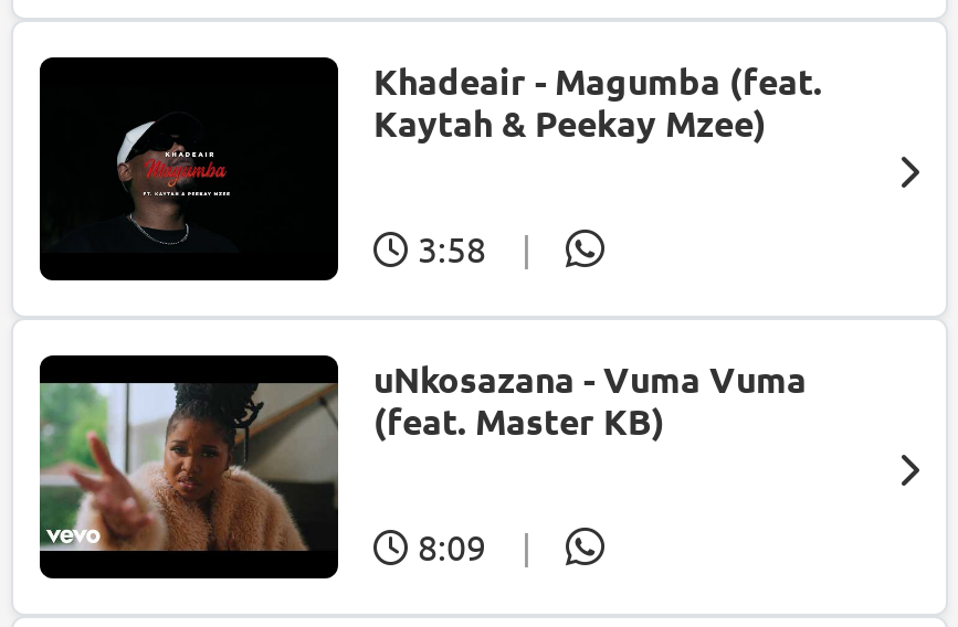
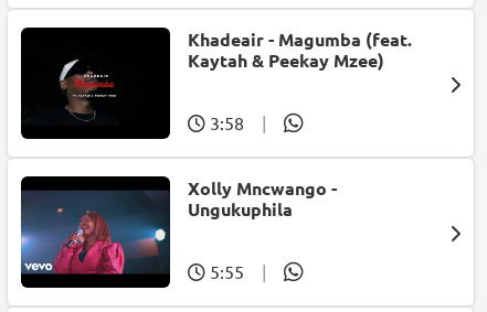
- [image]
- uNkosazana - Vuma Vuma
- (feat. Master KB)
+ [image]
+ Xolly Mncwango -
+ Ungukuphila

- 8:09
+ 5:55
